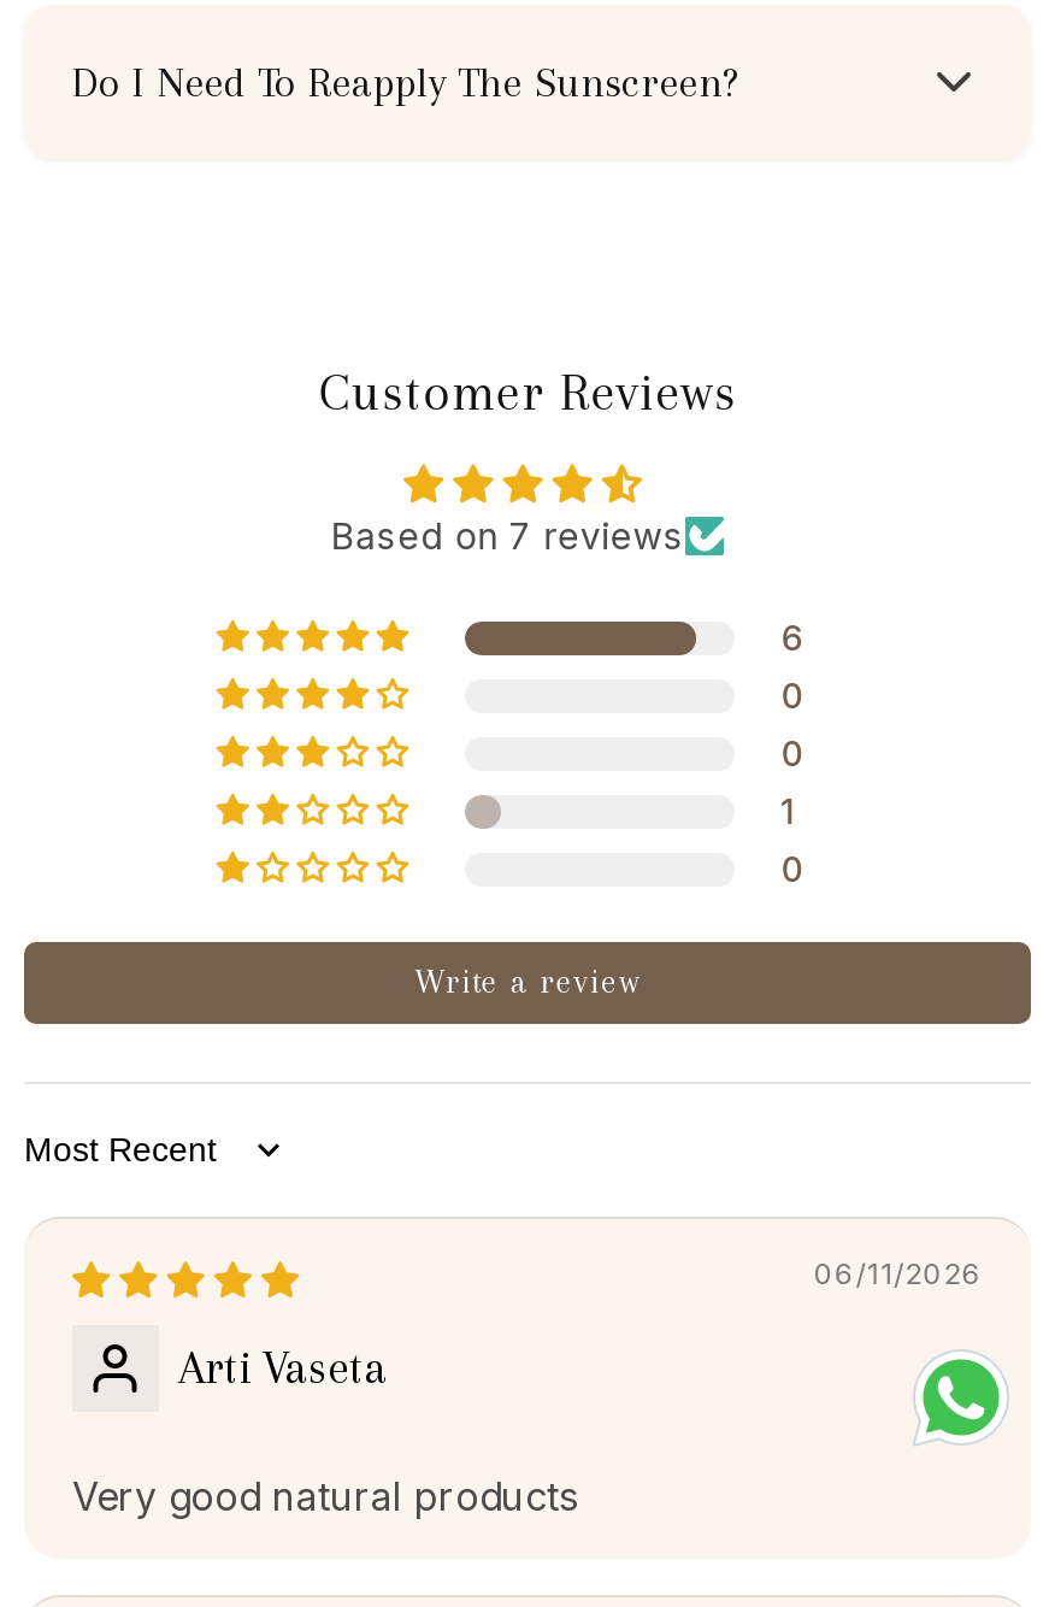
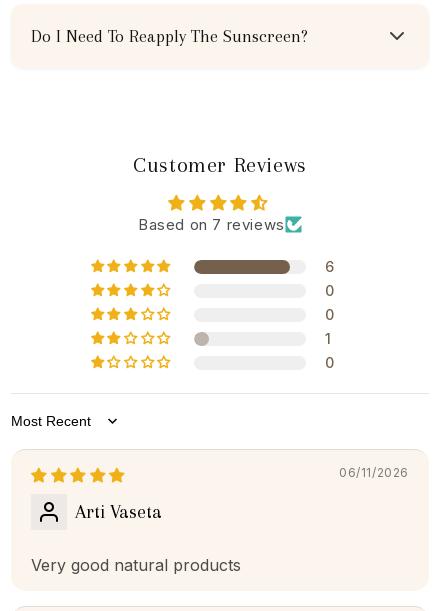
- Write a review

- [image]
